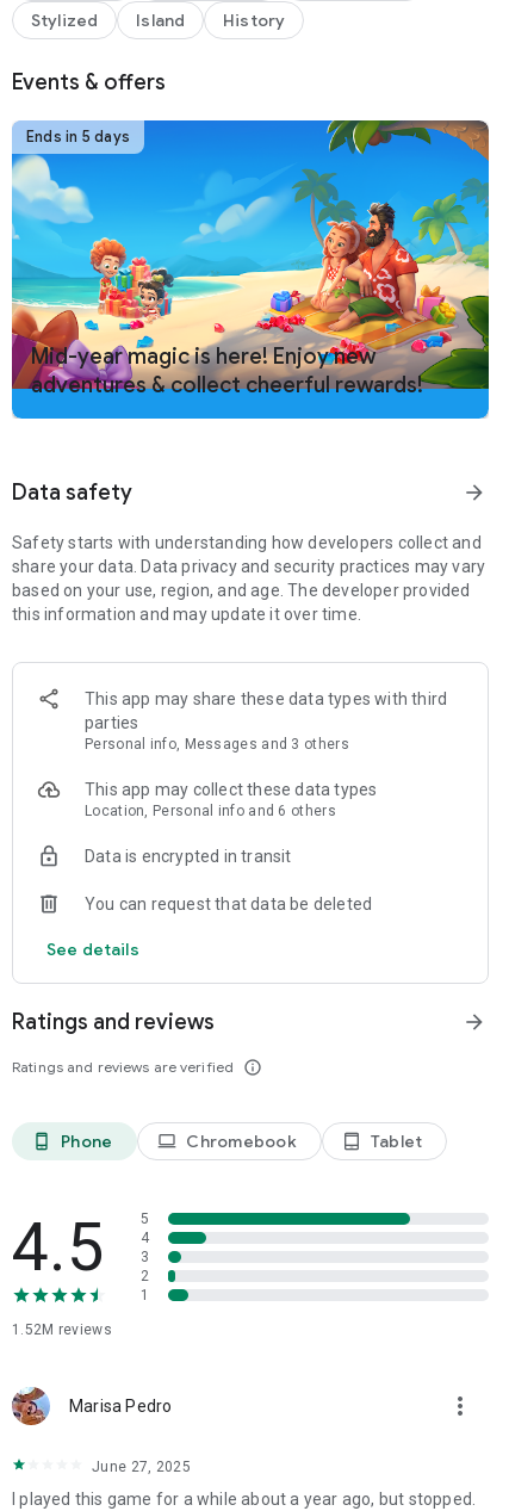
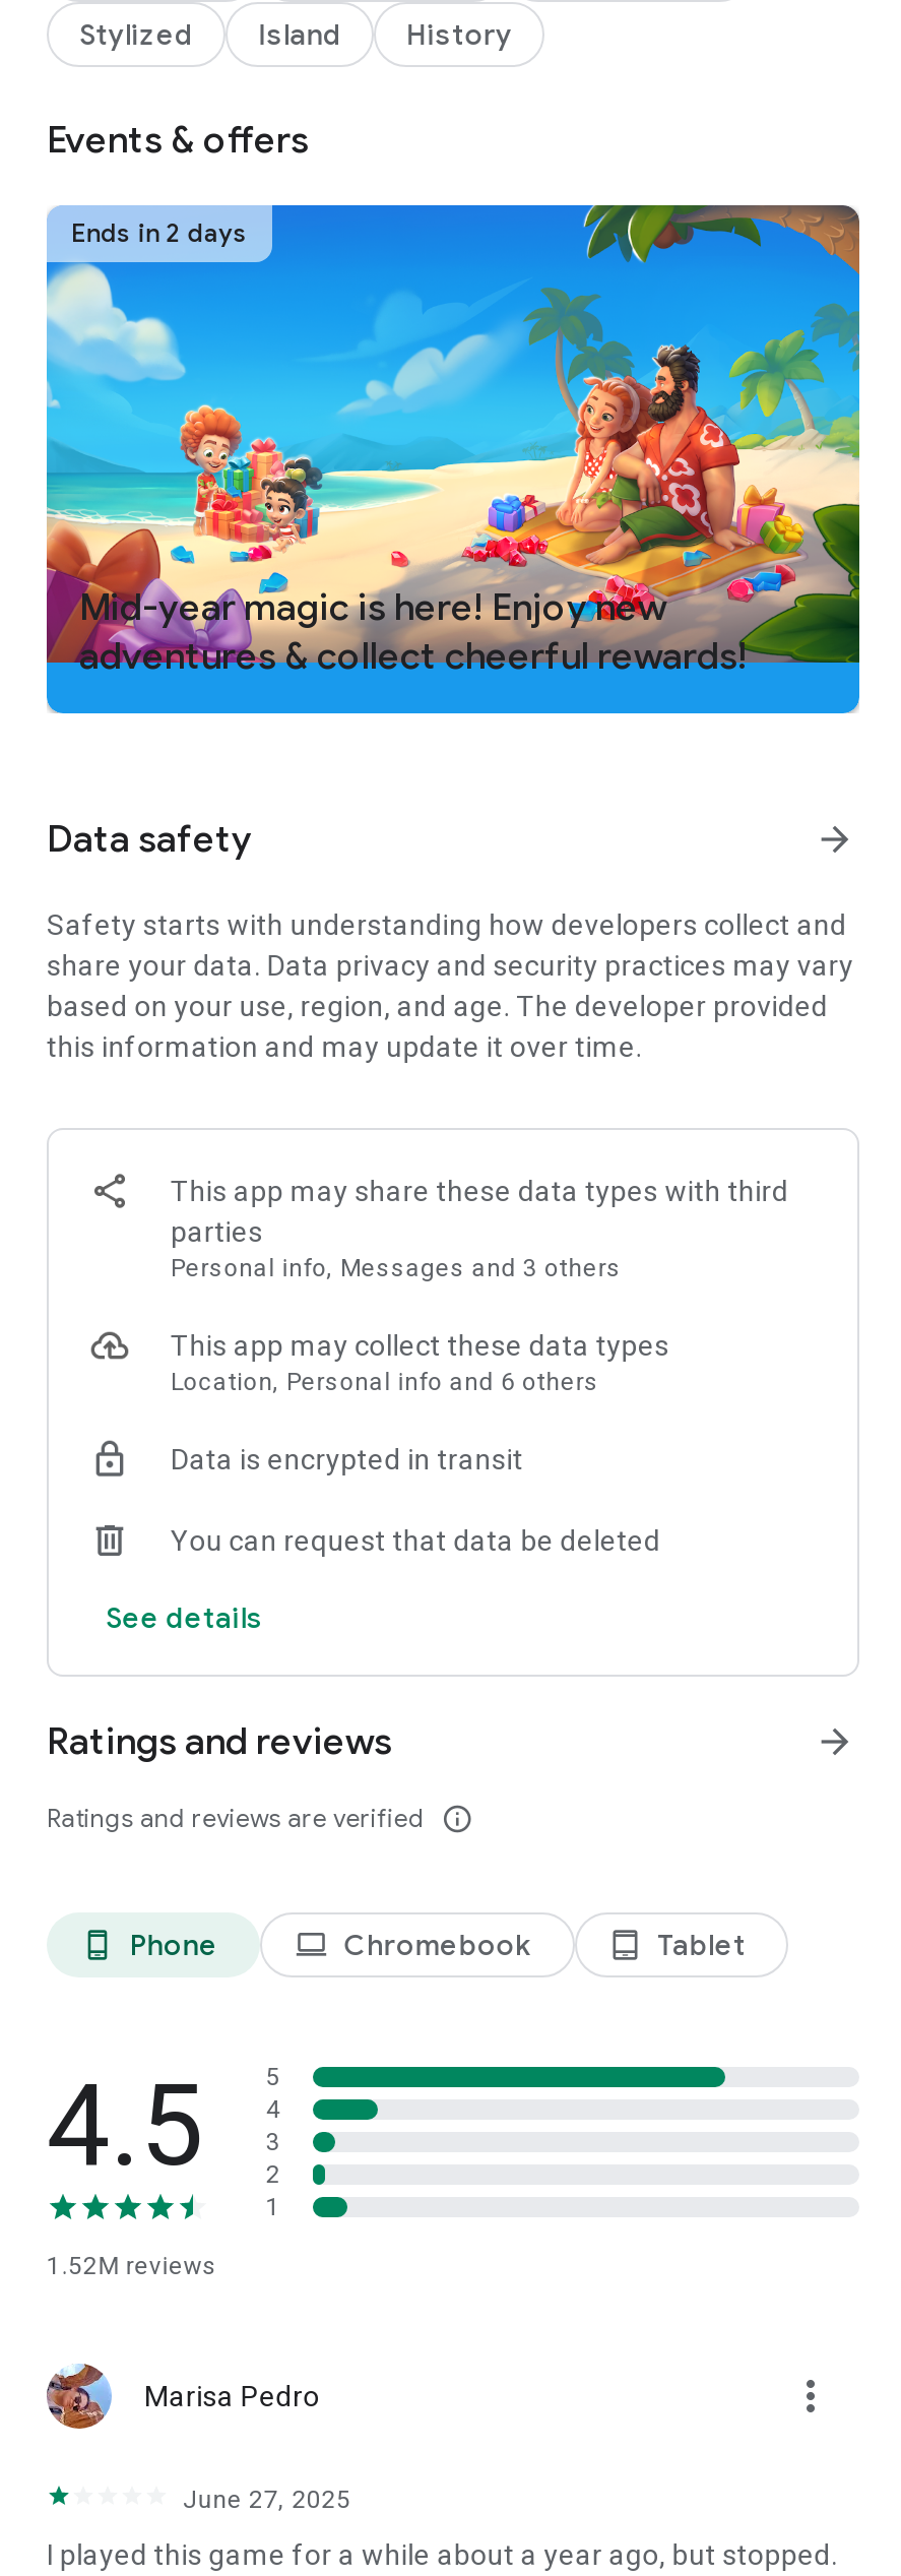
- Ends in 5 days
+ Ends in 2 days
